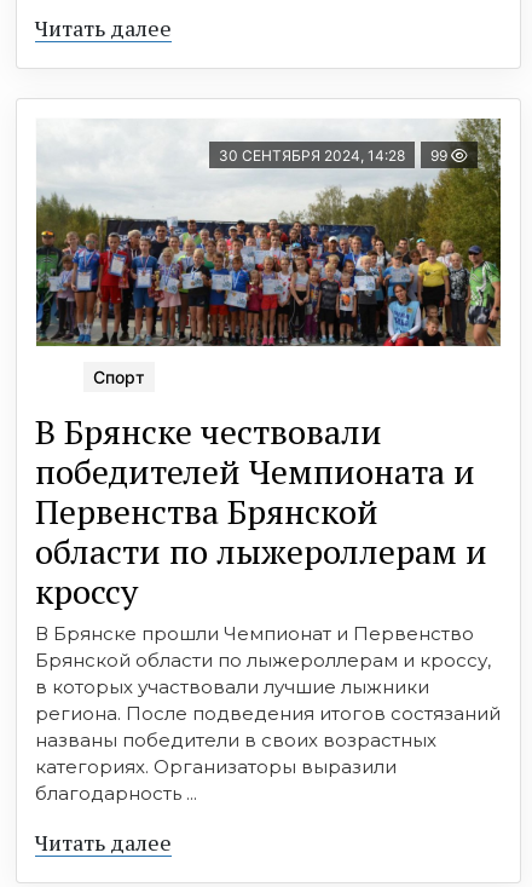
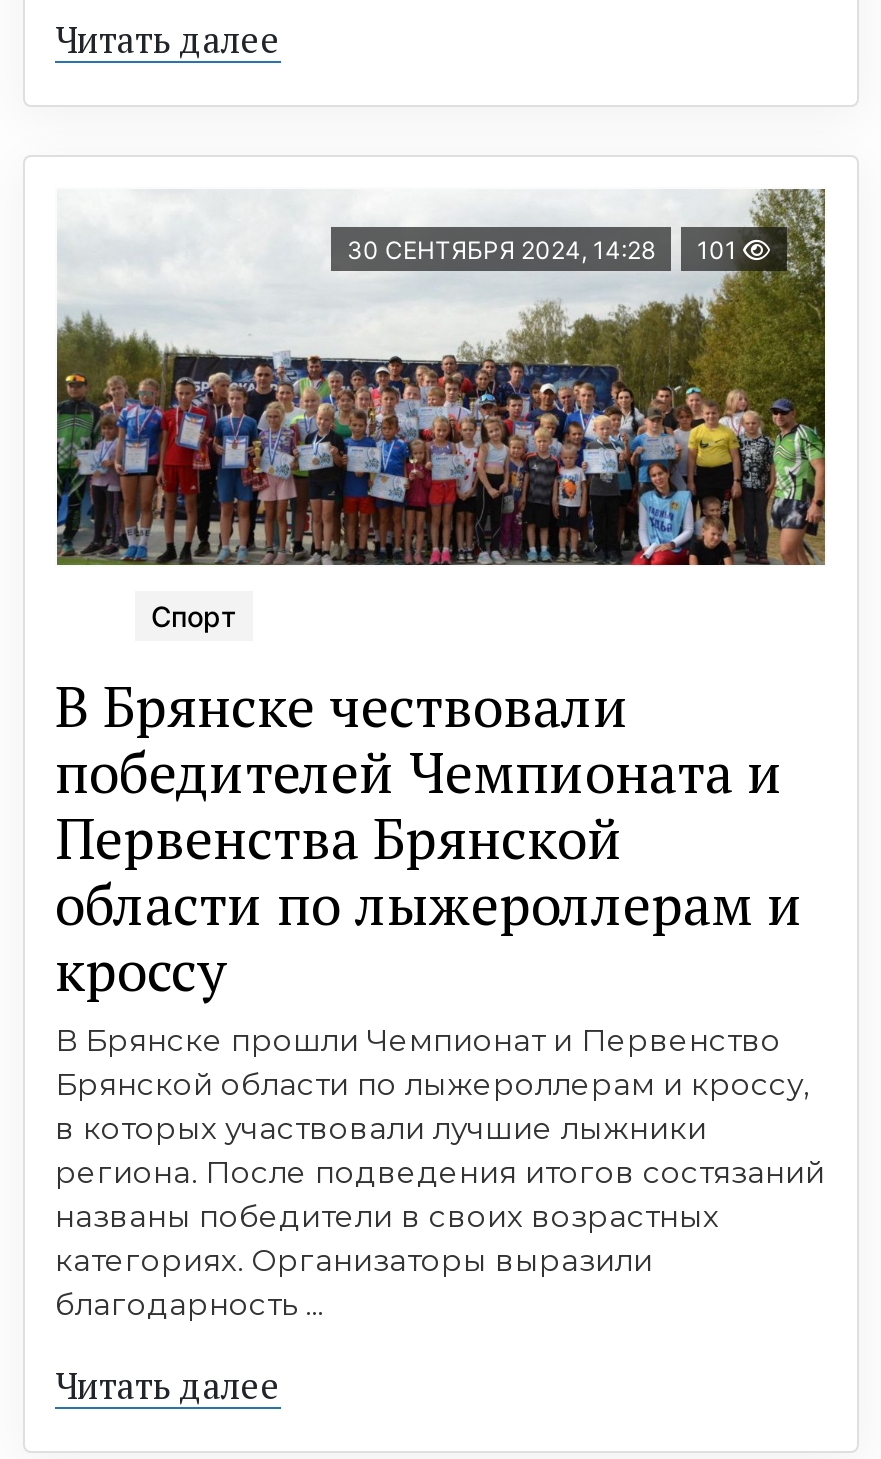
- 30 СЕНТЯБРЯ 2024, 14:28 99
+ 30 СЕНТЯБРЯ 2024, 14:28 101
